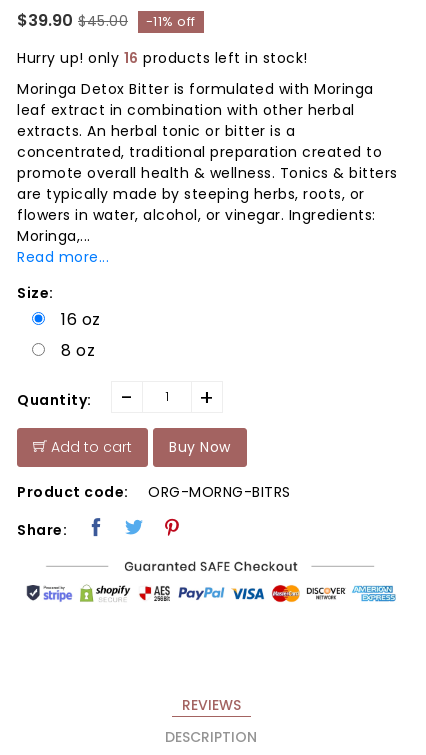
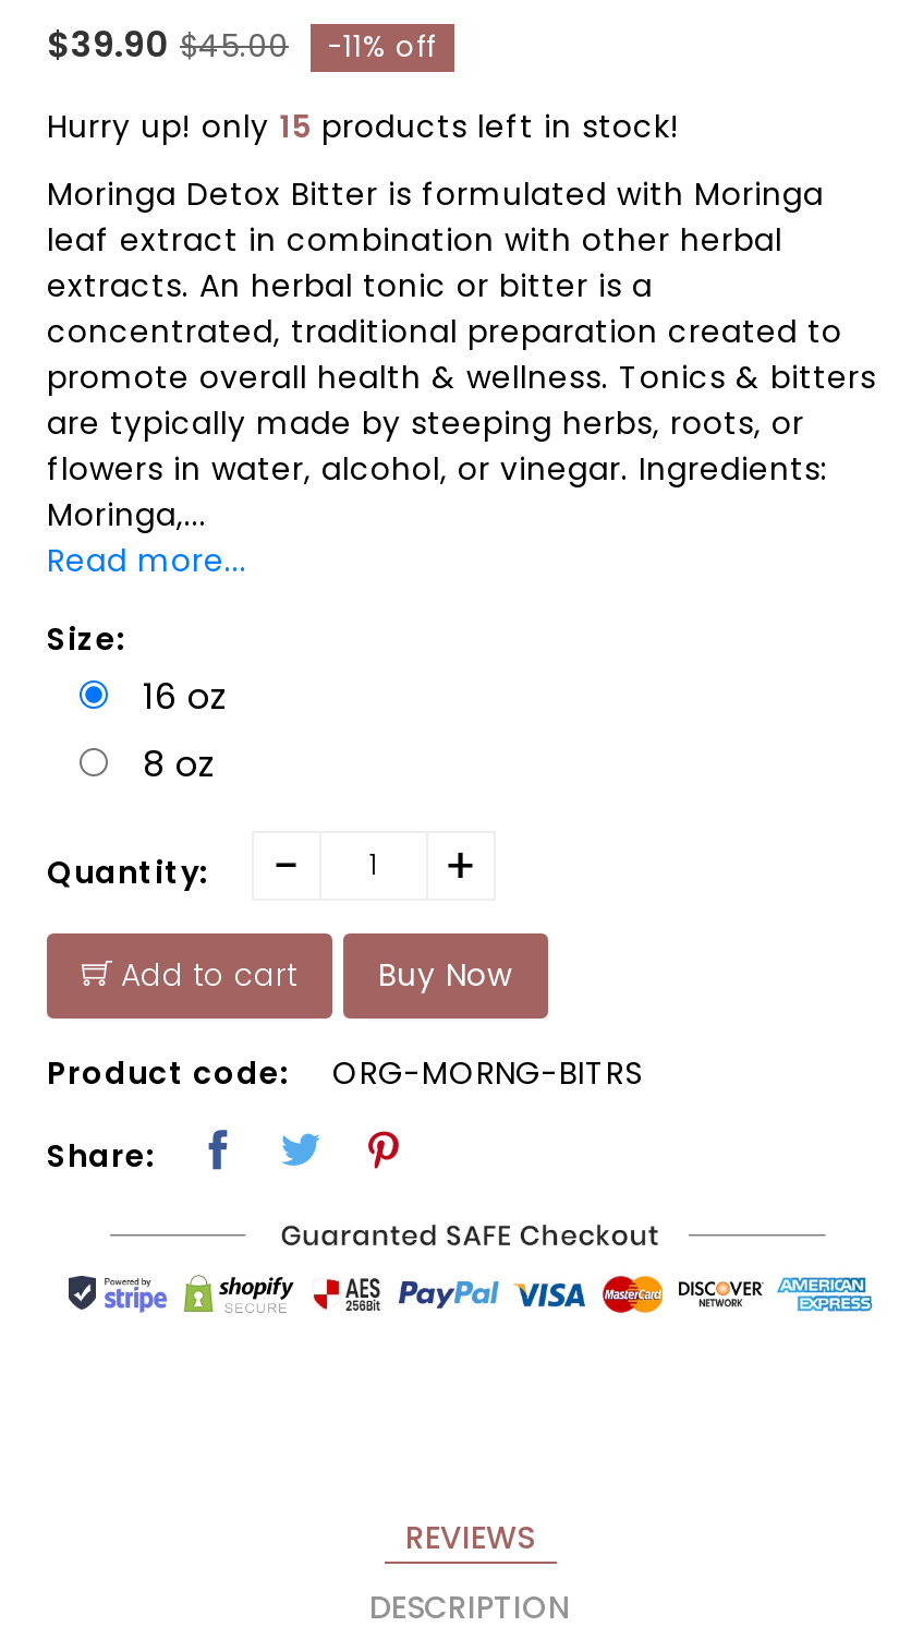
- Hurry up! only 16 products left in stock!
+ Hurry up! only 15 products left in stock!
